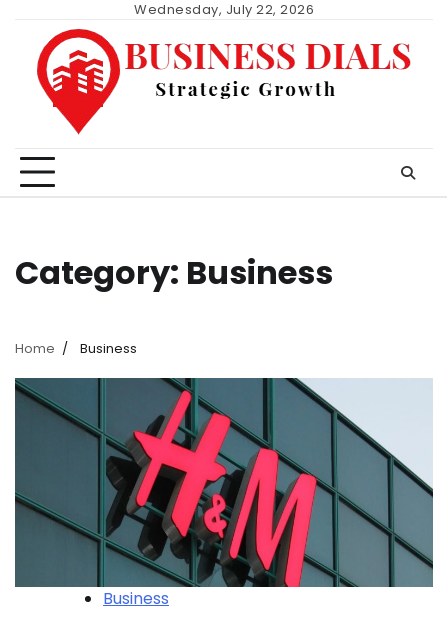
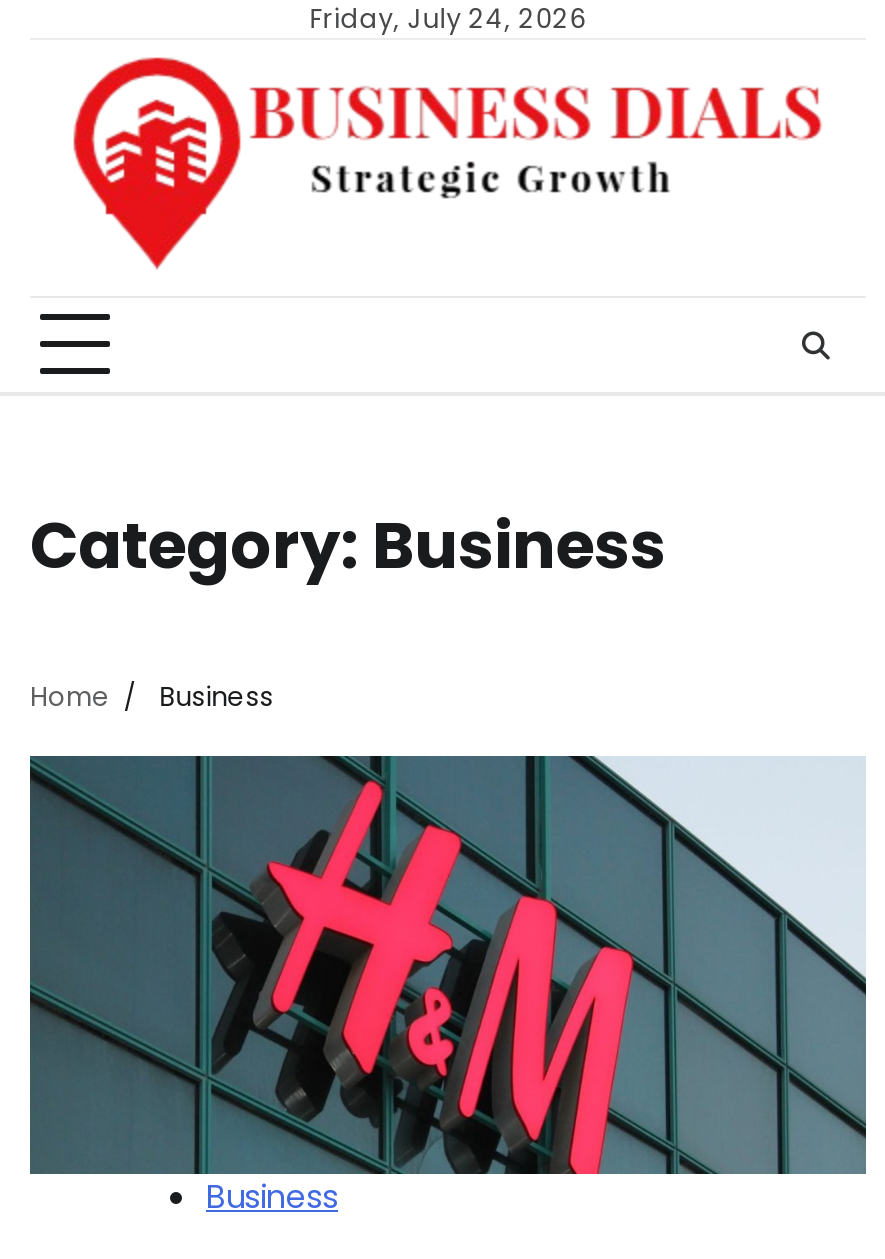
- Wednesday, July 22, 2026
+ Friday, July 24, 2026
